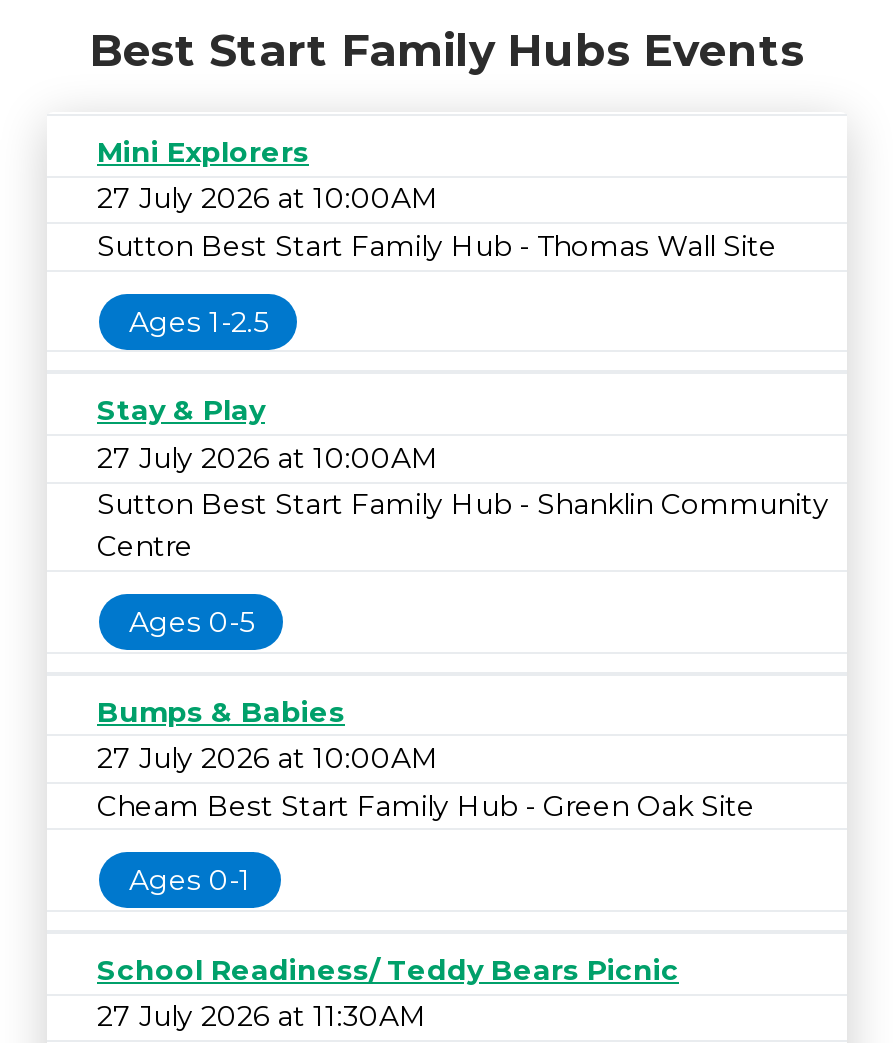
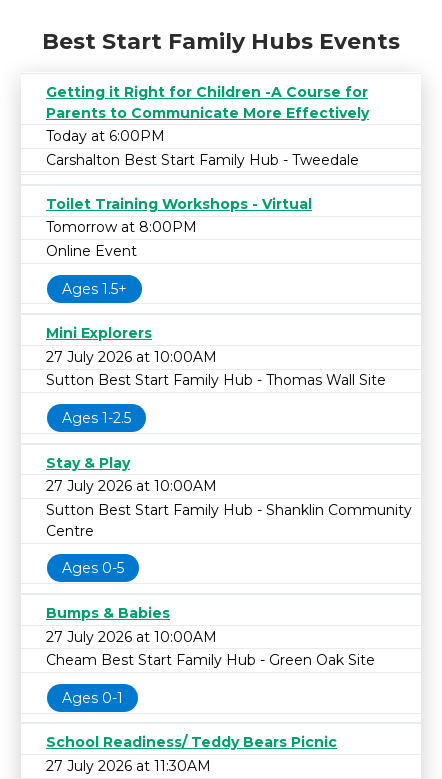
+ Getting it Right for Children -A Course for
+ Parents to Communicate More Effectively
+ Today at 6:00PM
+ Carshalton Best Start Family Hub - Tweedale
+ Toilet Training Workshops - Virtual
+ Tomorrow at 8:00PM
+ Online Event
+ Ages 1.5+
